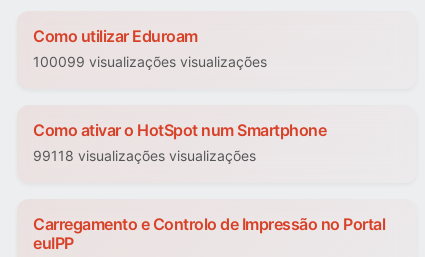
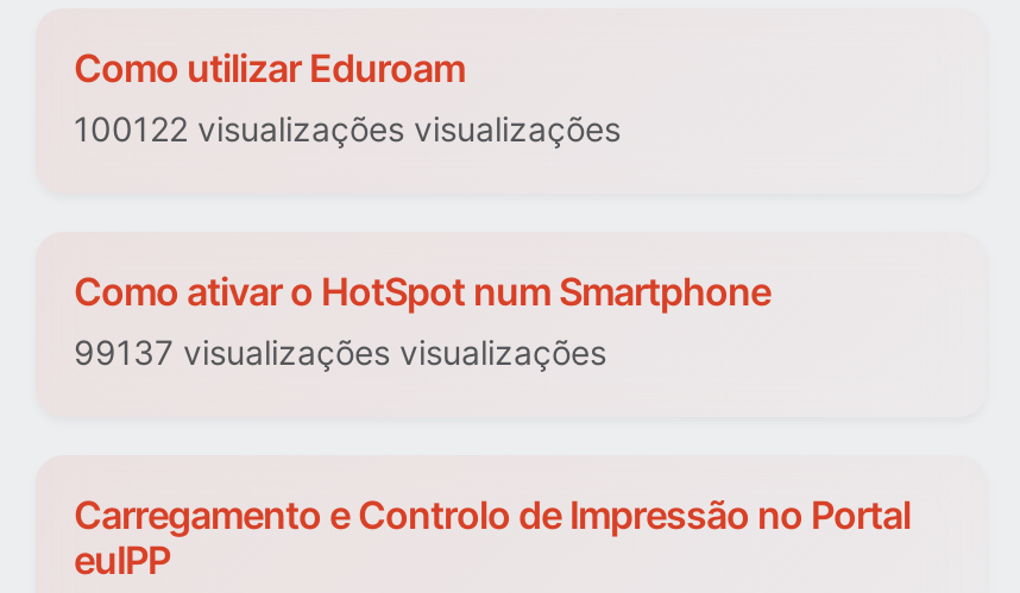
- 100099 visualizações visualizações
+ 100122 visualizações visualizações

- 99118 visualizações visualizações
+ 99137 visualizações visualizações
